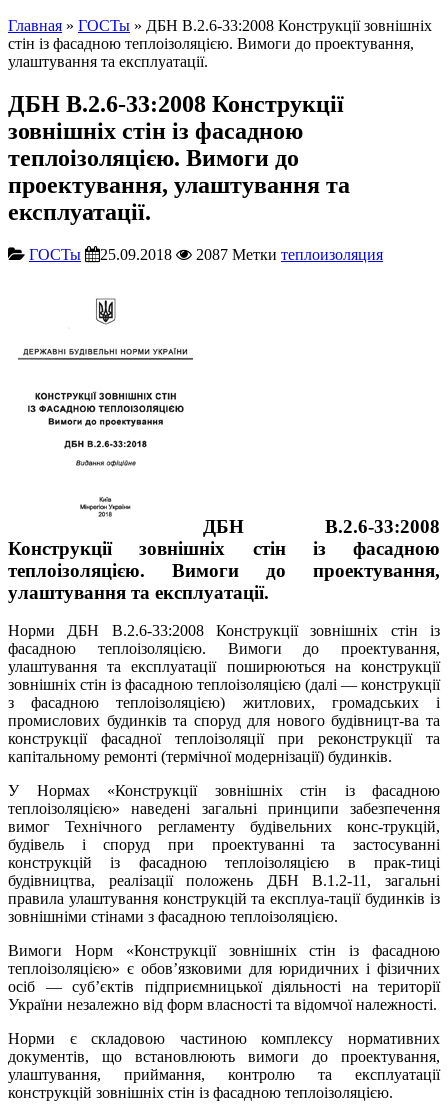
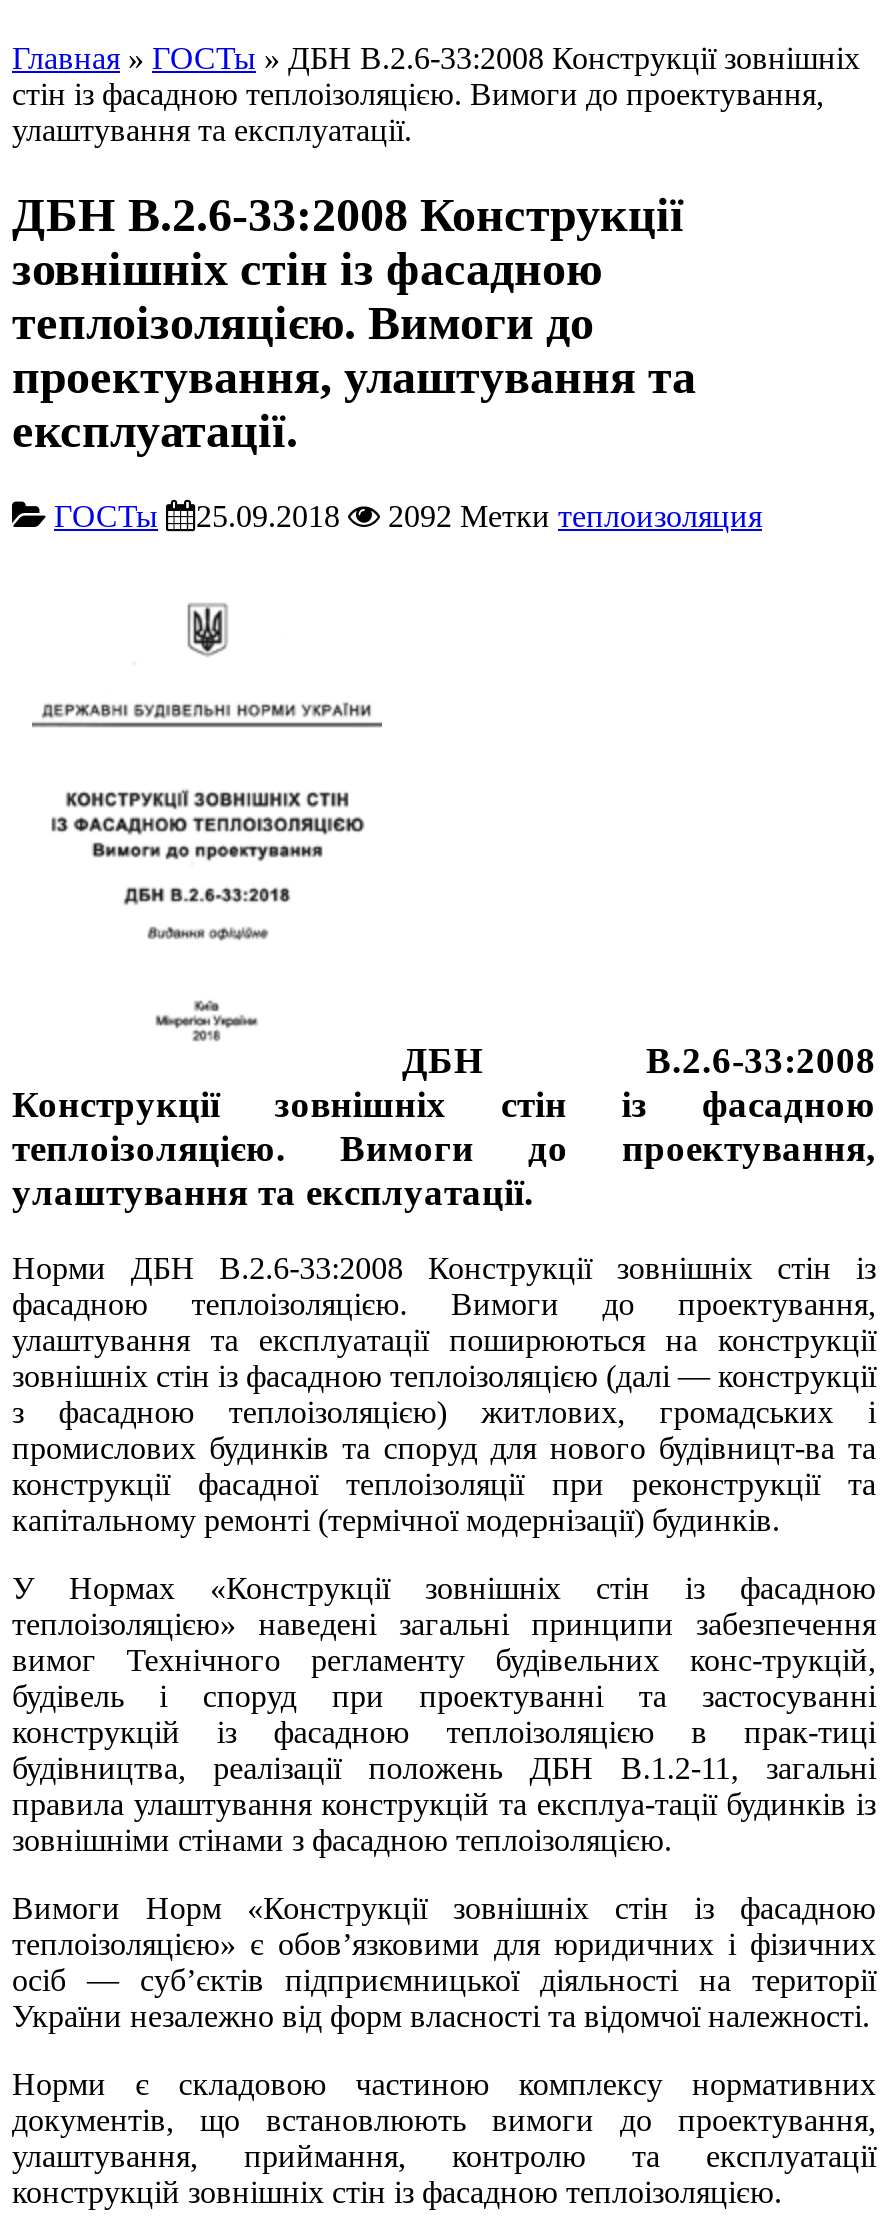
- 2087 Метки теплоизоляция
+ 2092 Метки теплоизоляция
